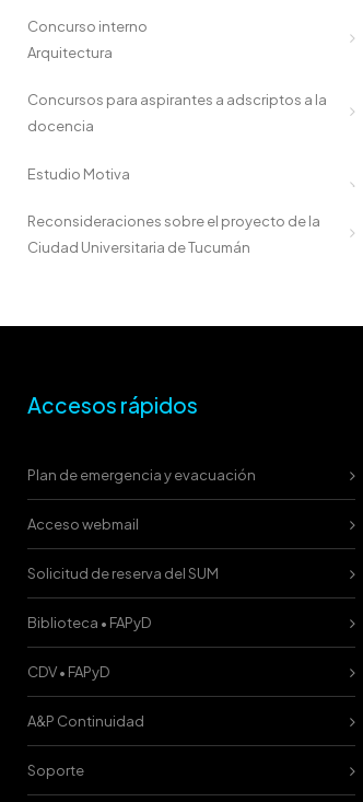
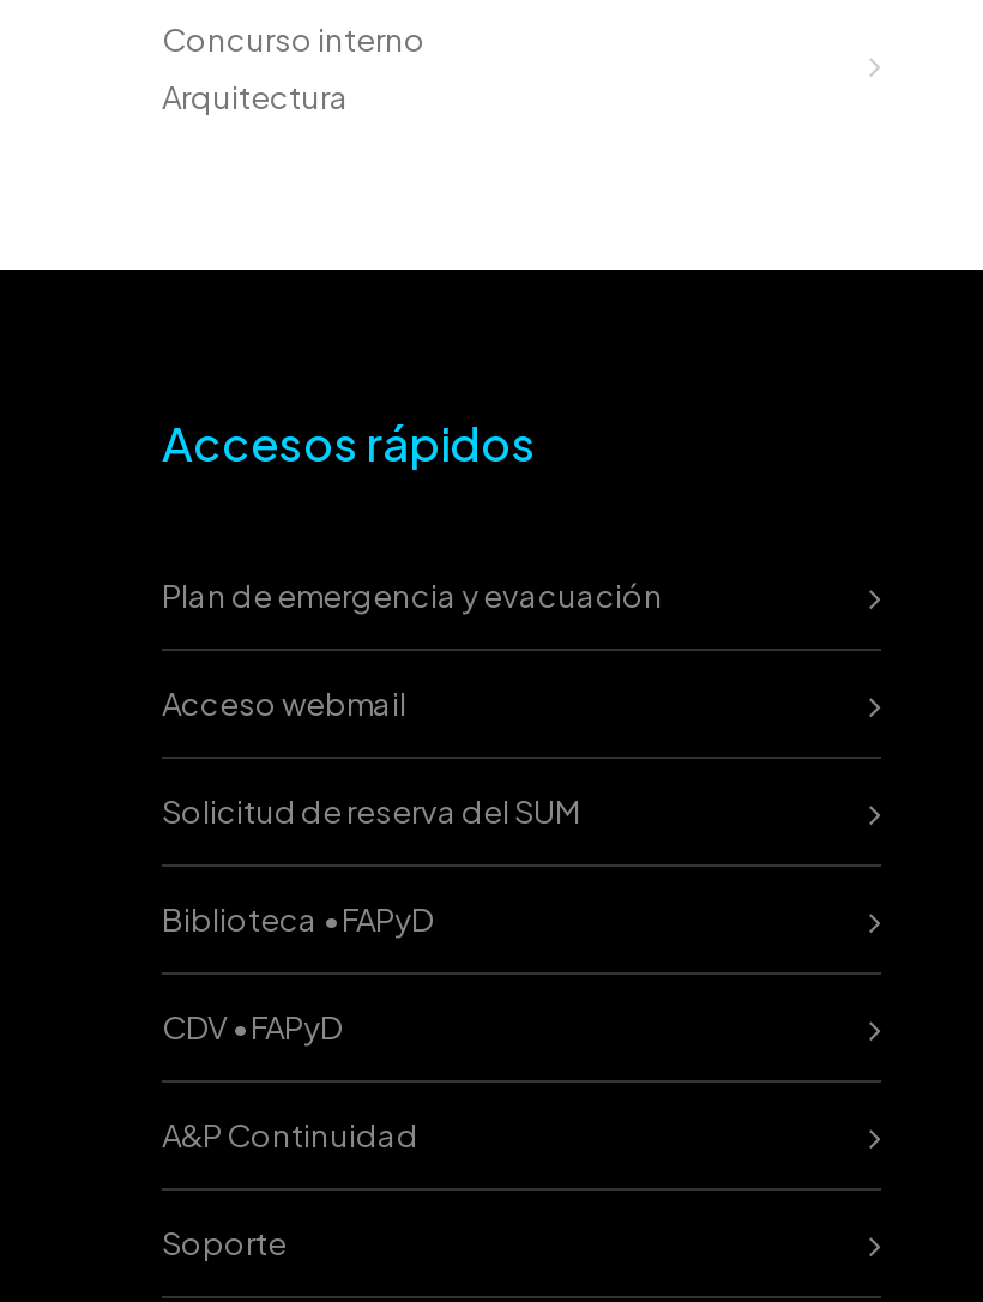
- Concursos para aspirantes a adscriptos a la
- docencia
- Estudio Motiva
- Reconsideraciones sobre el proyecto de la
- Ciudad Universitaria de Tucumán
